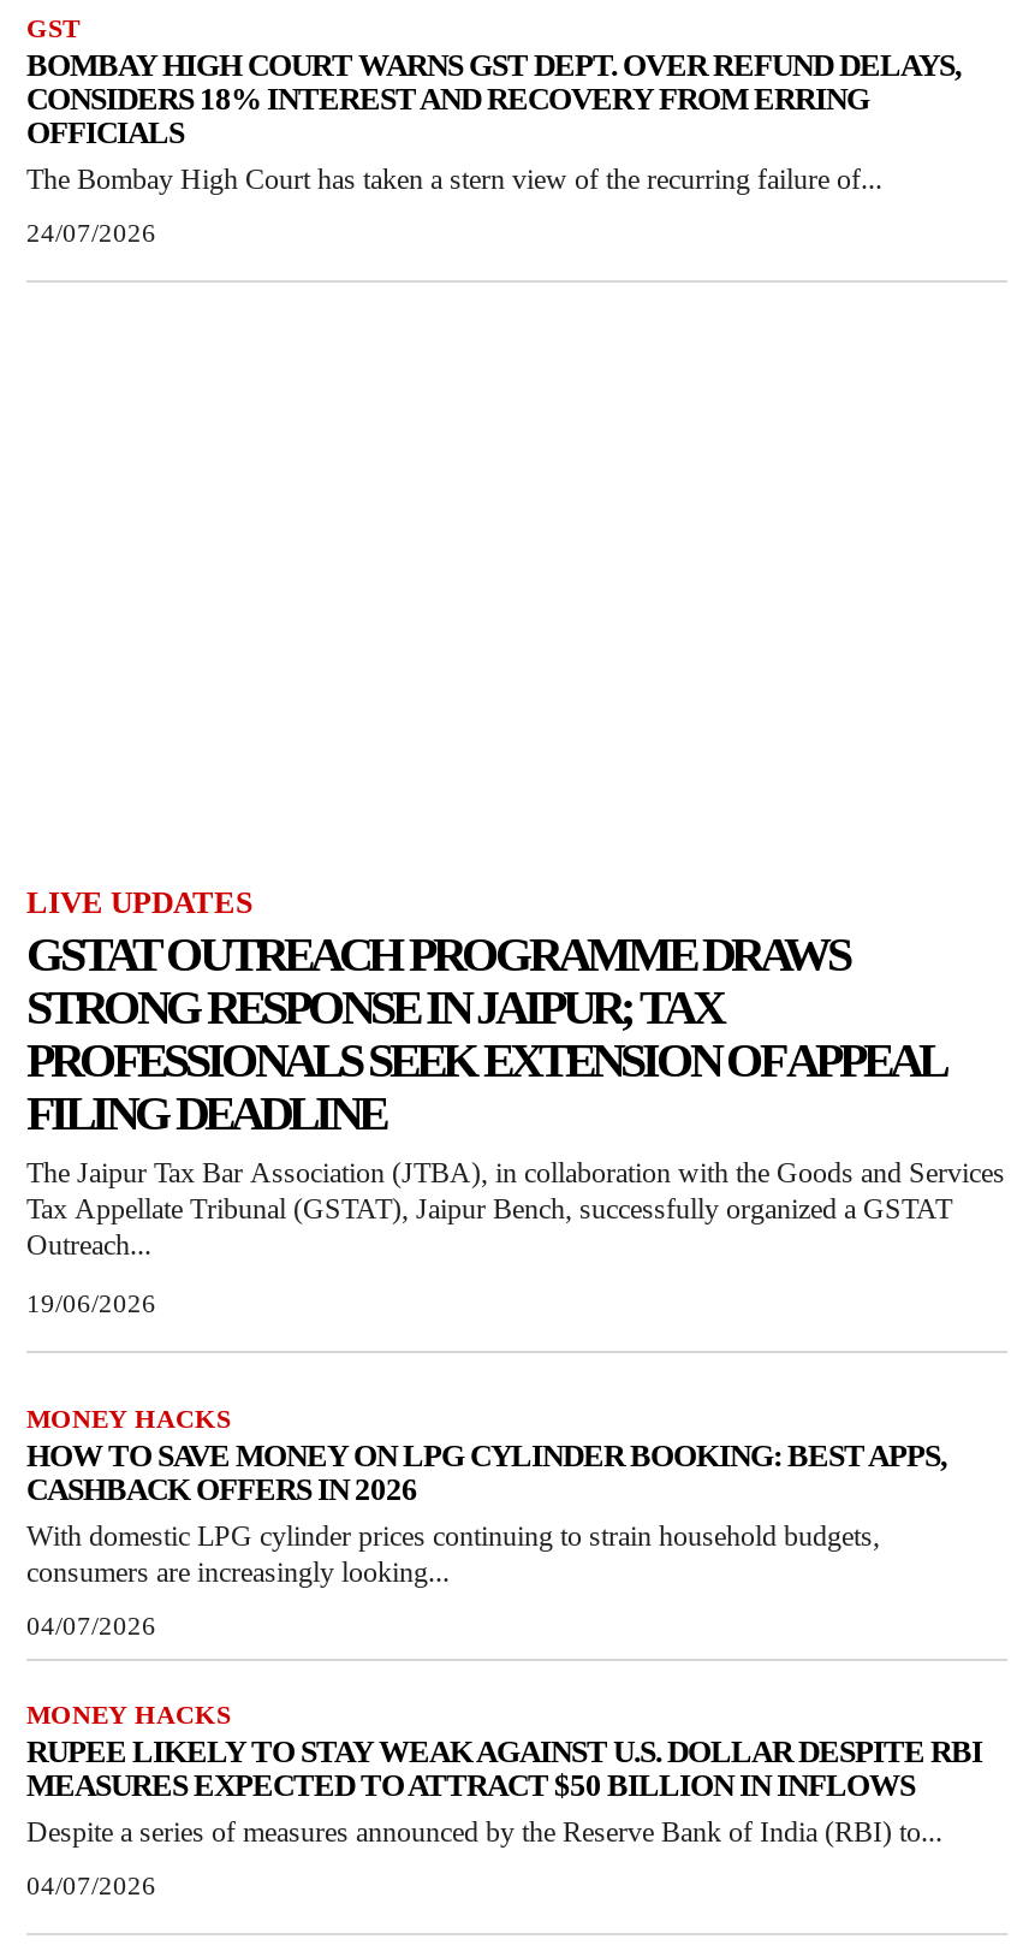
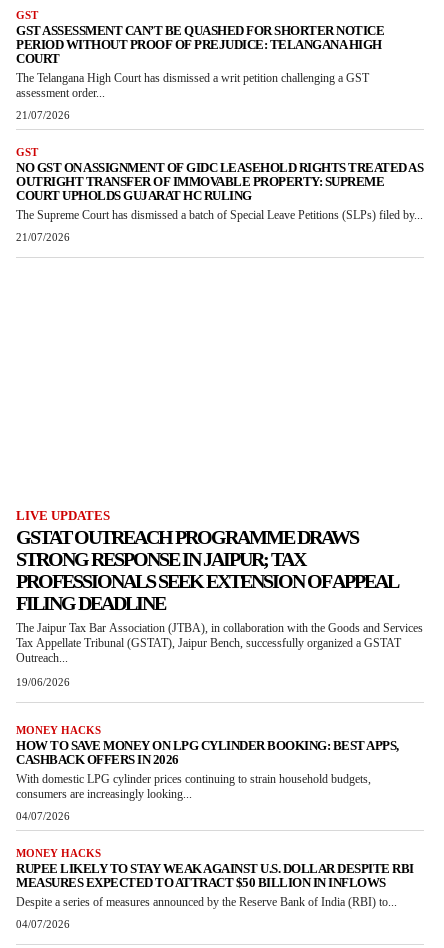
- BOMBAY HIGH COURT WARNS GST DEPT. OVER REFUND DELAYS,
- CONSIDERS 18% INTEREST AND RECOVERY FROM ERRING
- OFFICIALS
- The Bombay High Court has taken a stern view of the recurring failure of...
- 24/07/2026
+ GST ASSESSMENT CAN’T BE QUASHED FOR SHORTER NOTICE
+ PERIOD WITHOUT PROOF OF PREJUDICE: TELANGANA HIGH
+ COURT
+ The Telangana High Court has dismissed a writ petition challenging a GST
+ assessment order...
+ 21/07/2026
+ GST
+ NO GST ON ASSIGNMENT OF GIDC LEASEHOLD RIGHTS TREATED AS
+ OUTRIGHT TRANSFER OF IMMOVABLE PROPERTY: SUPREME
+ COURT UPHOLDS GUJARAT HC RULING
+ The Supreme Court has dismissed a batch of Special Leave Petitions (SLPs) filed by...
+ 21/07/2026
